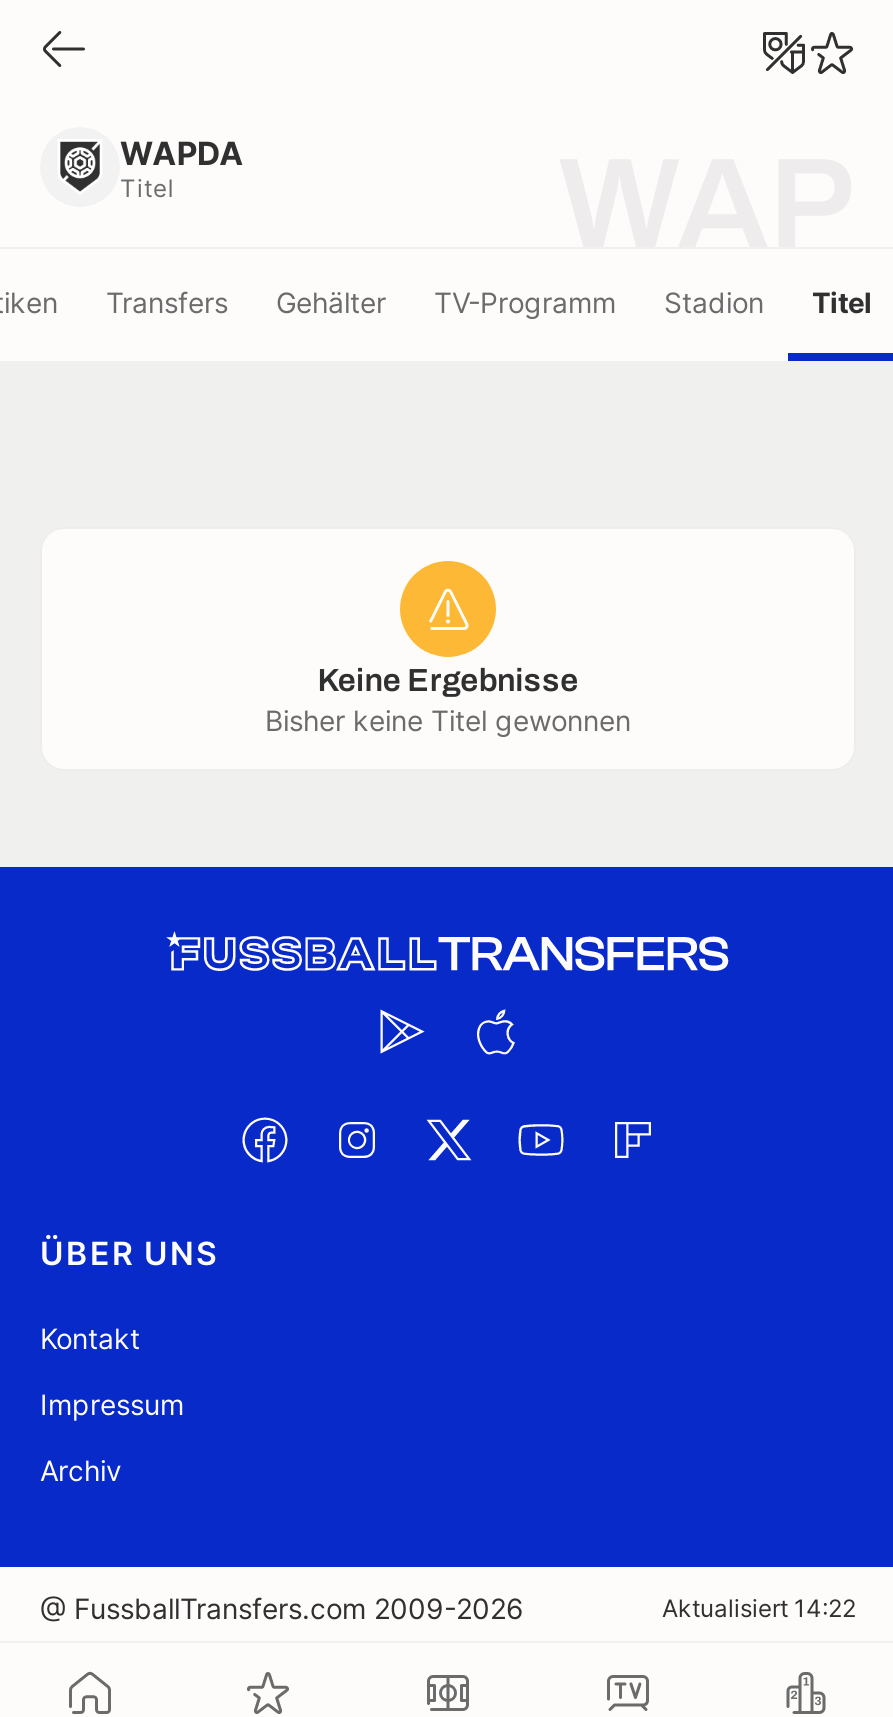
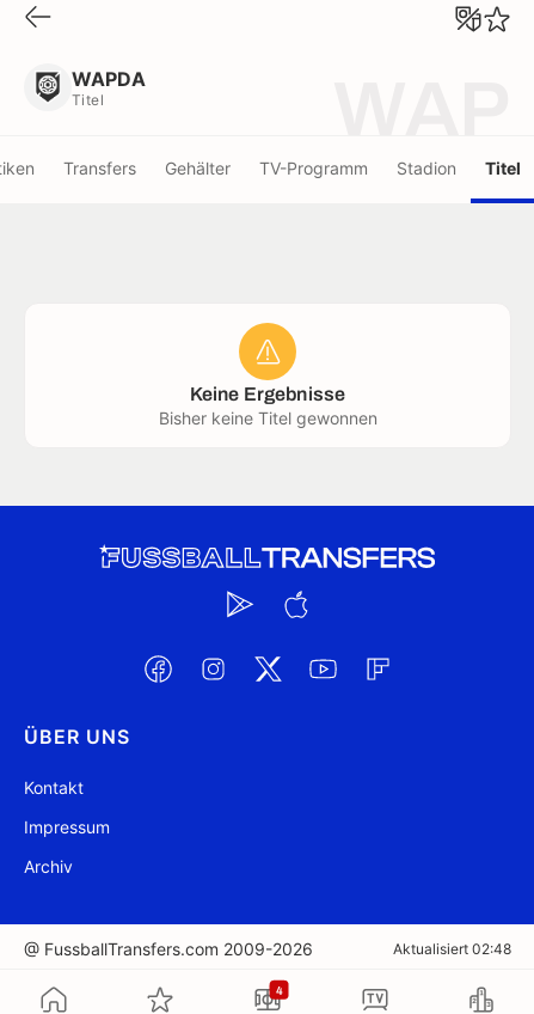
- Aktualisiert 14:22
+ Aktualisiert 02:48

+ 4
